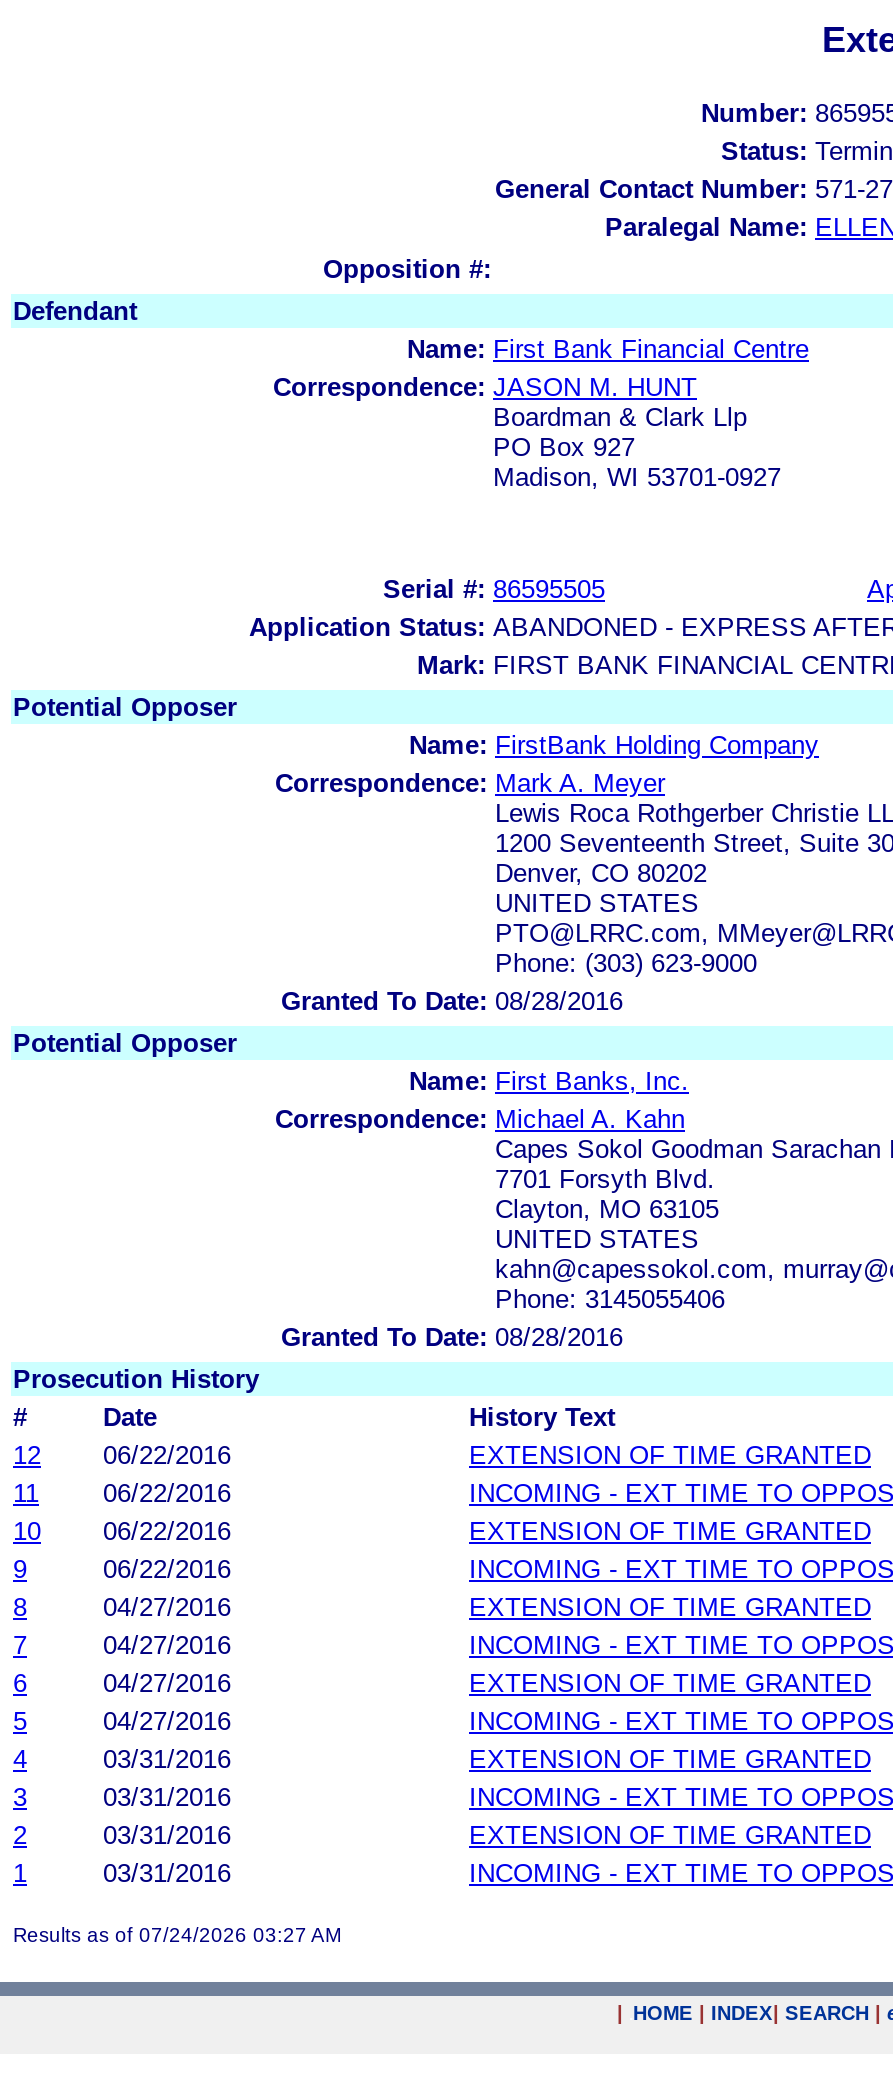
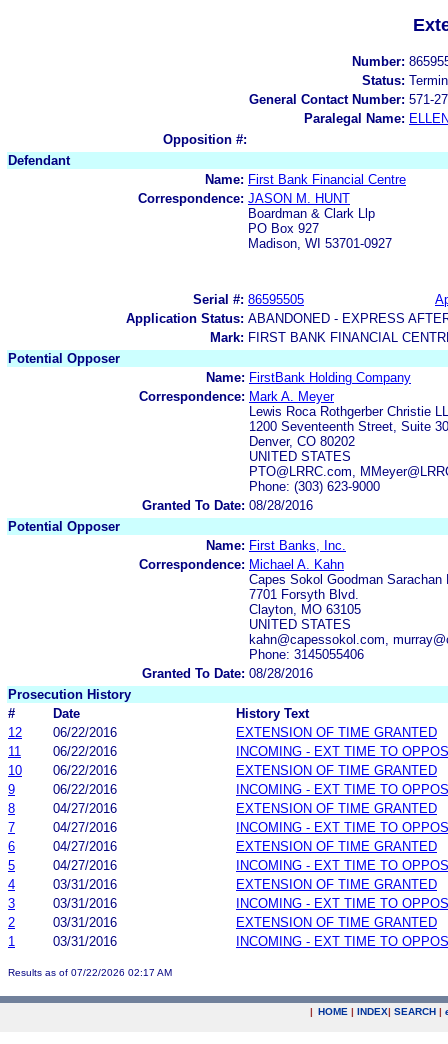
- Results as of 07/24/2026 03:27 AM
+ Results as of 07/22/2026 02:17 AM
